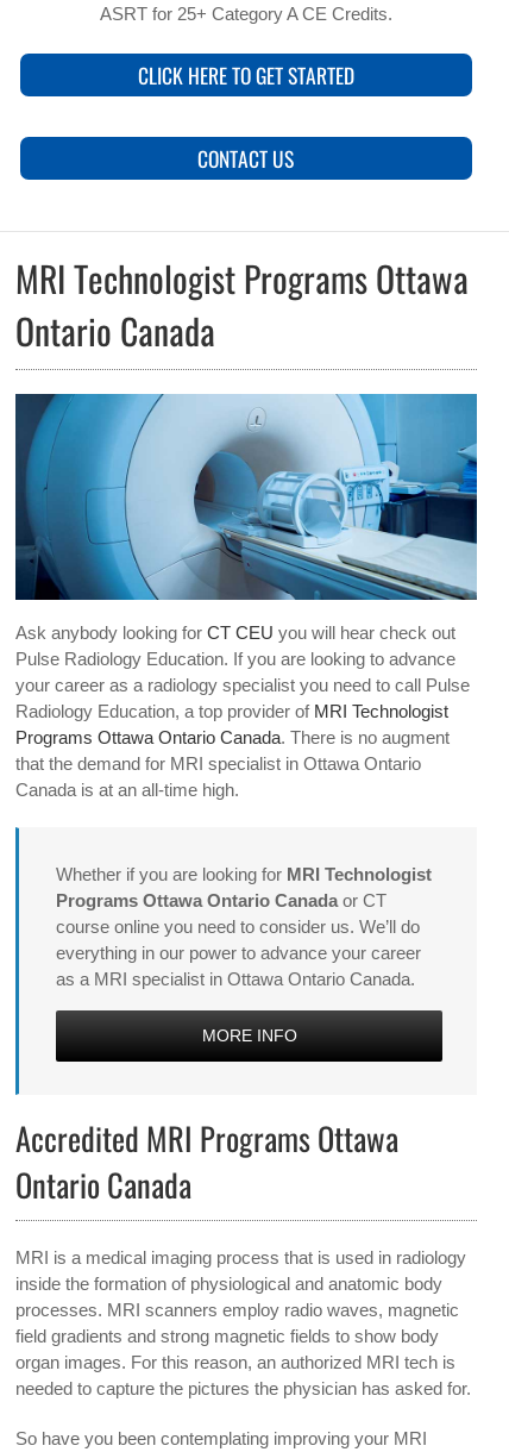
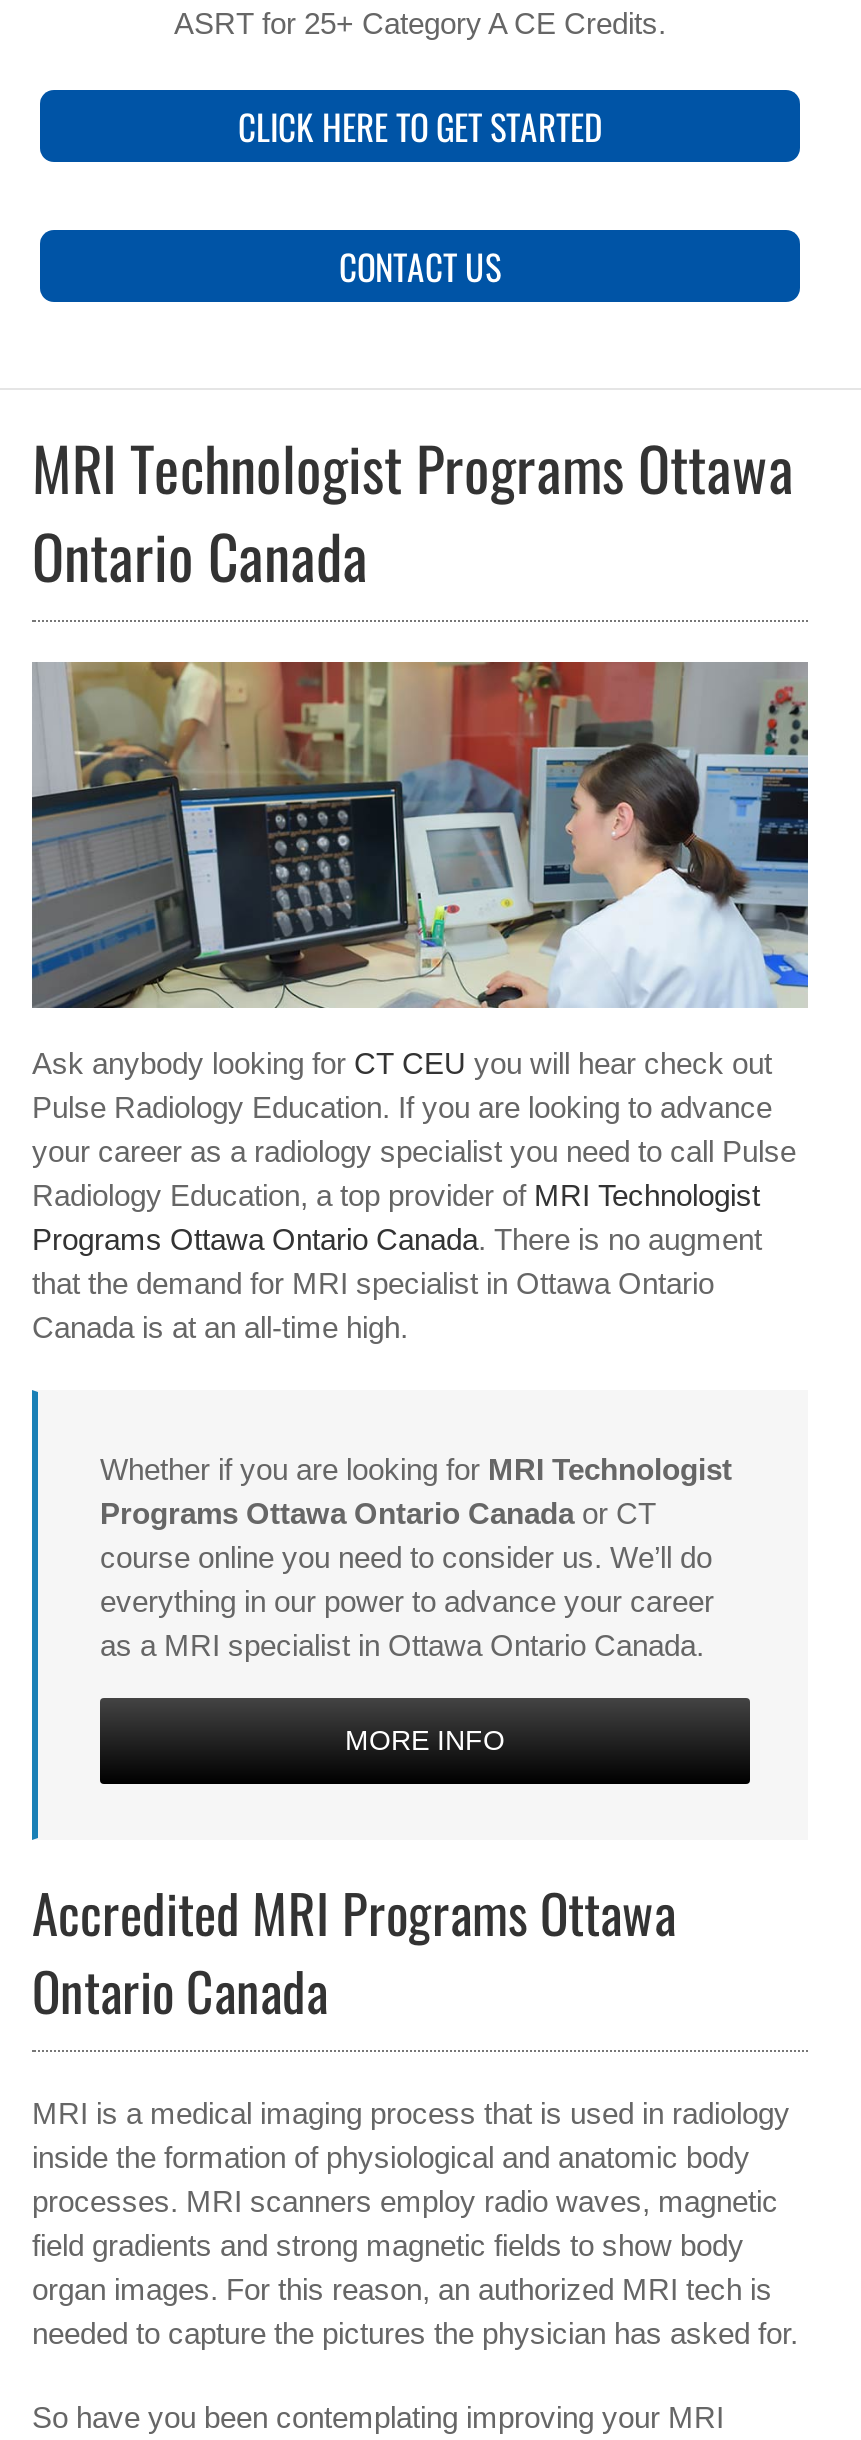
- [image]
+ [image]
